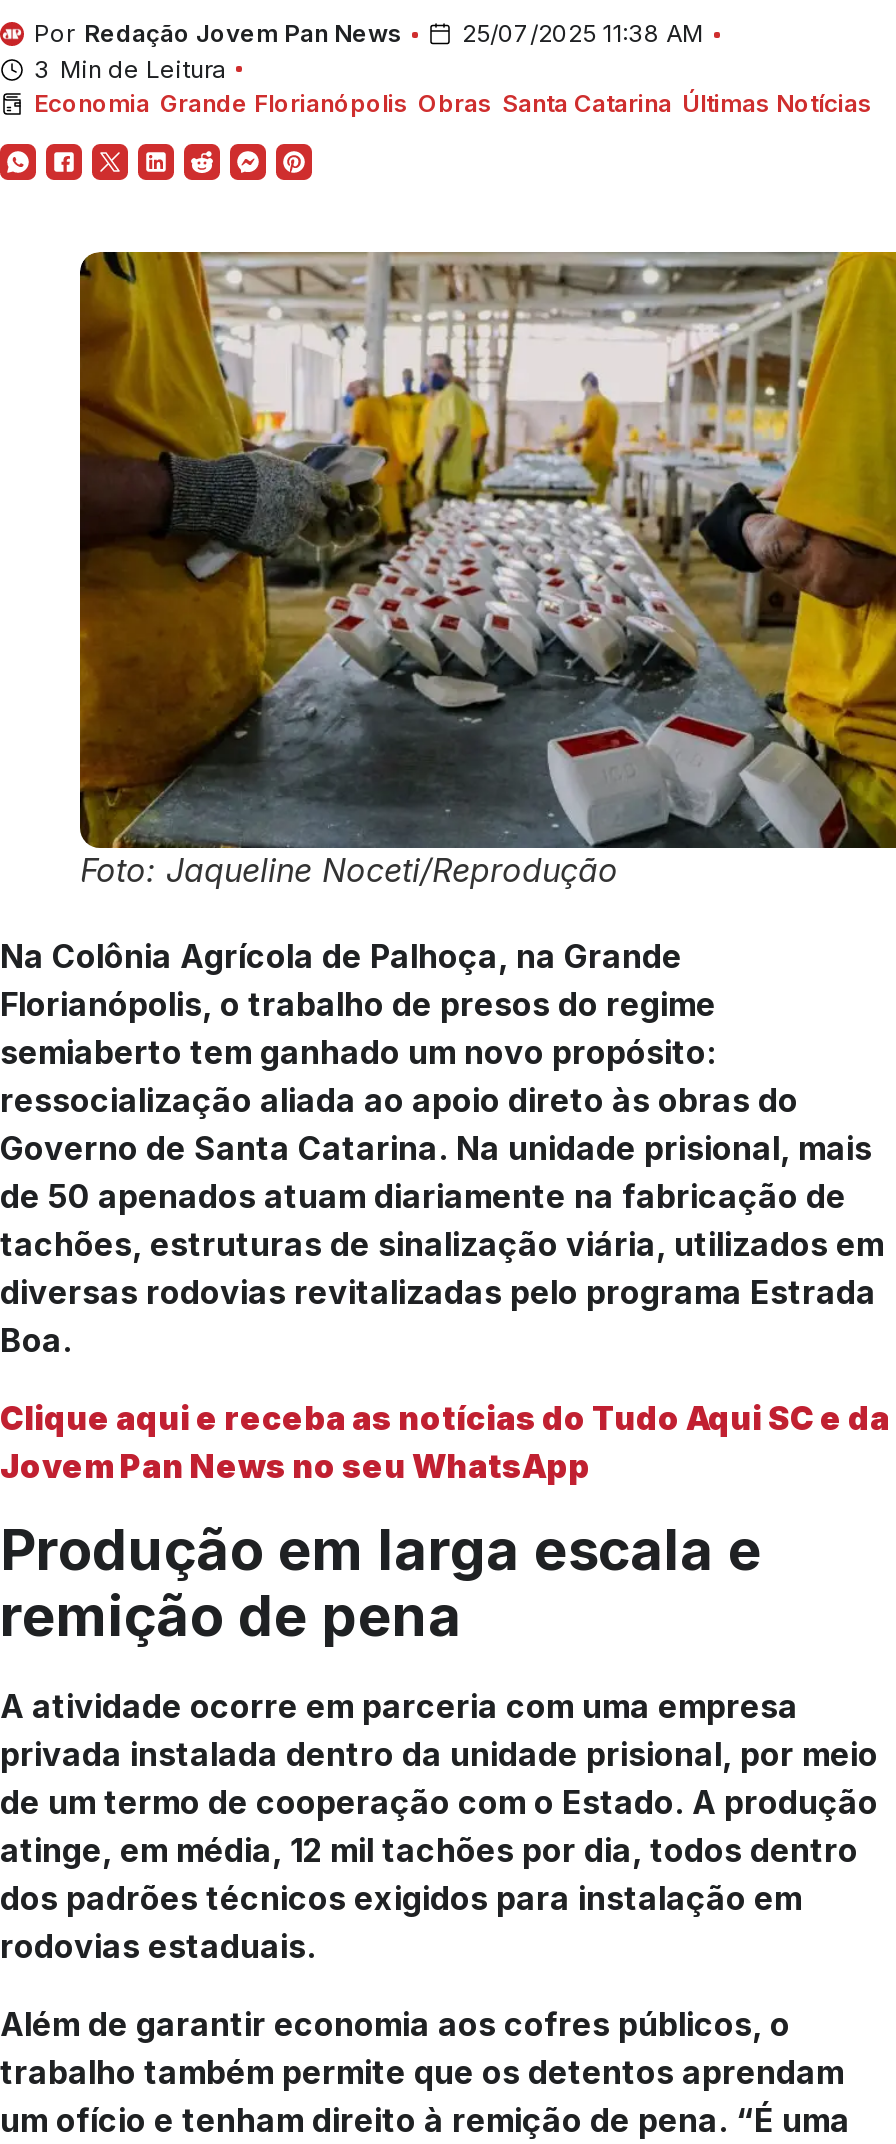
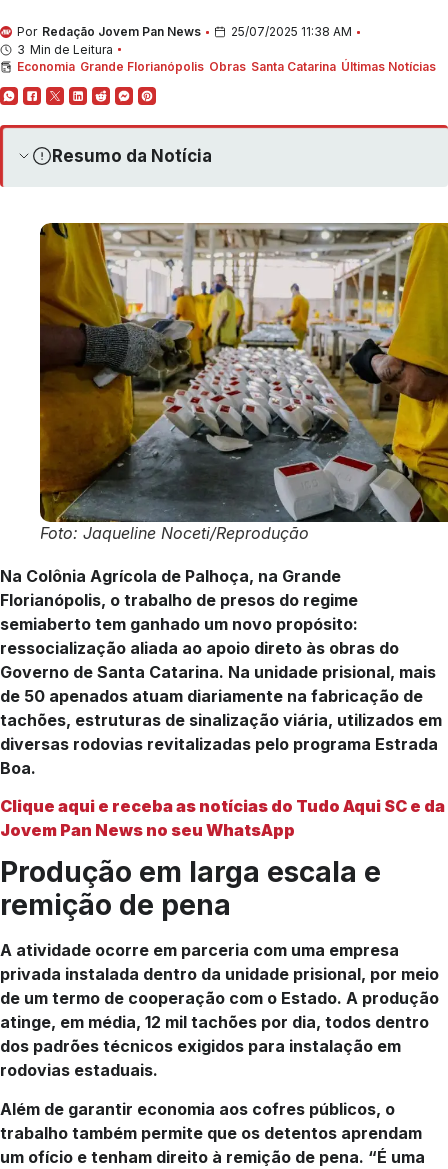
+ Resumo da Notícia
